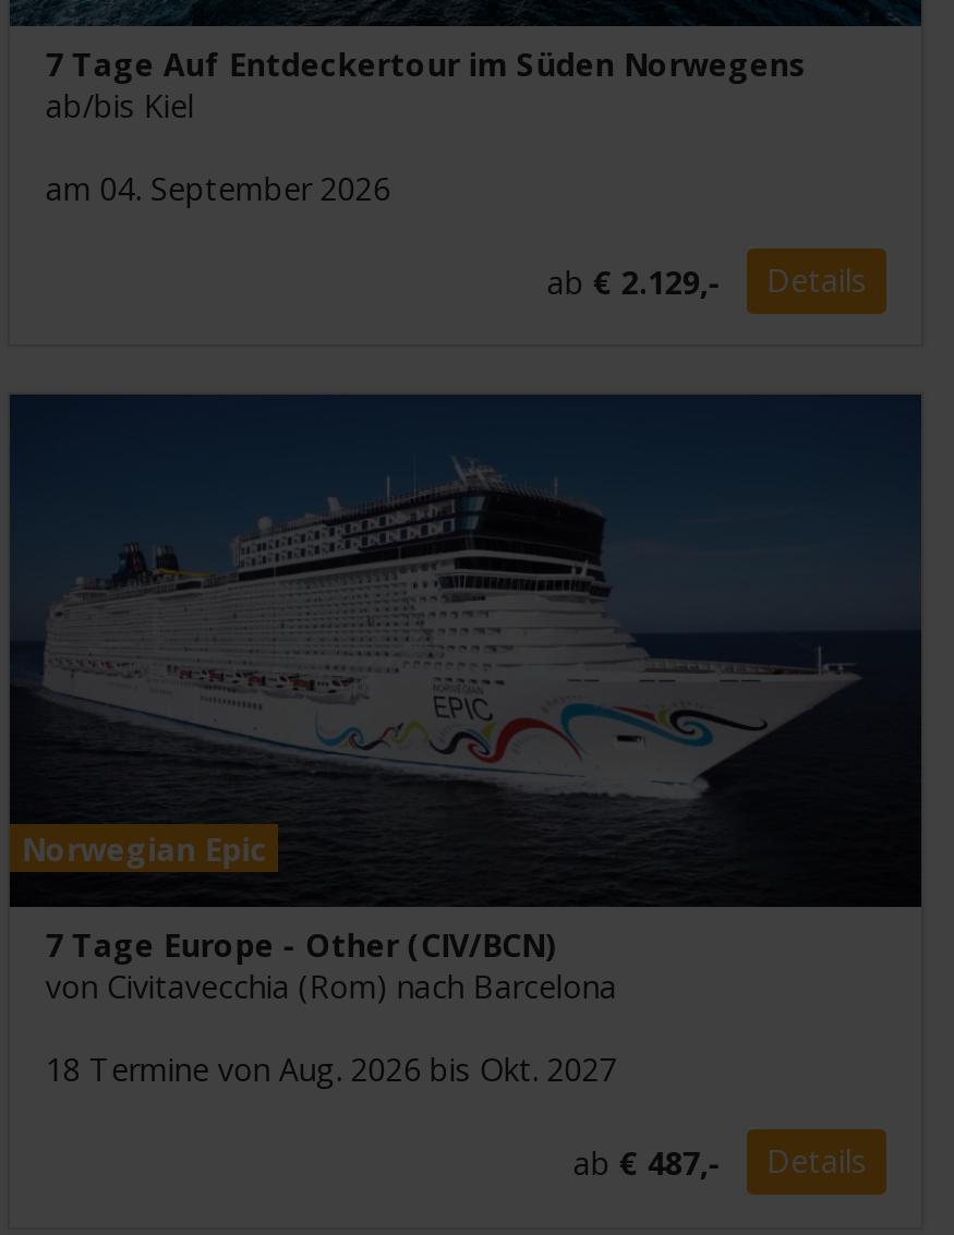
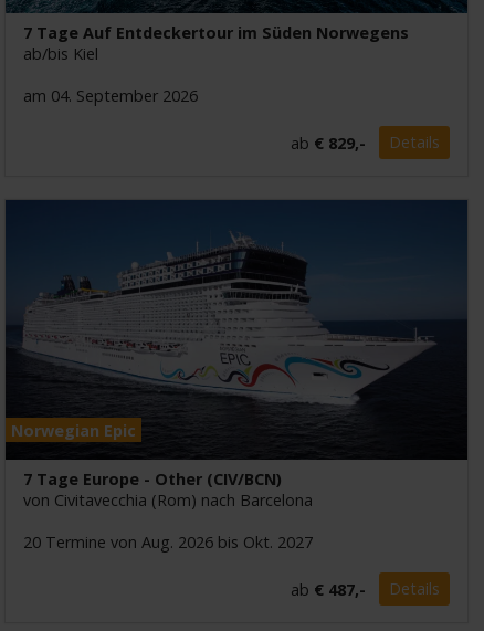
- ab € 2.129,-
+ ab € 829,-

- 18 Termine von Aug. 2026 bis Okt. 2027
+ 20 Termine von Aug. 2026 bis Okt. 2027
